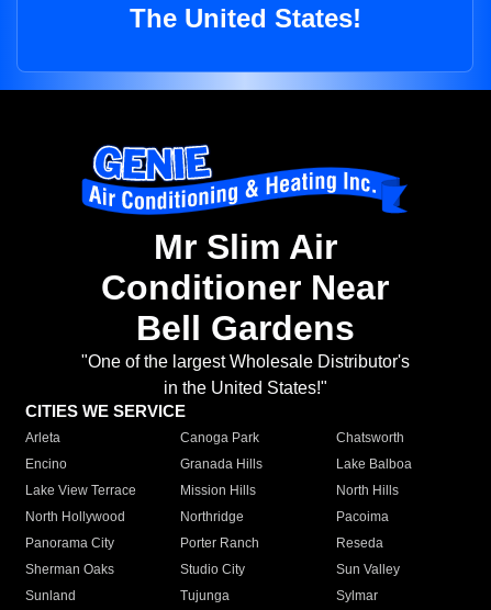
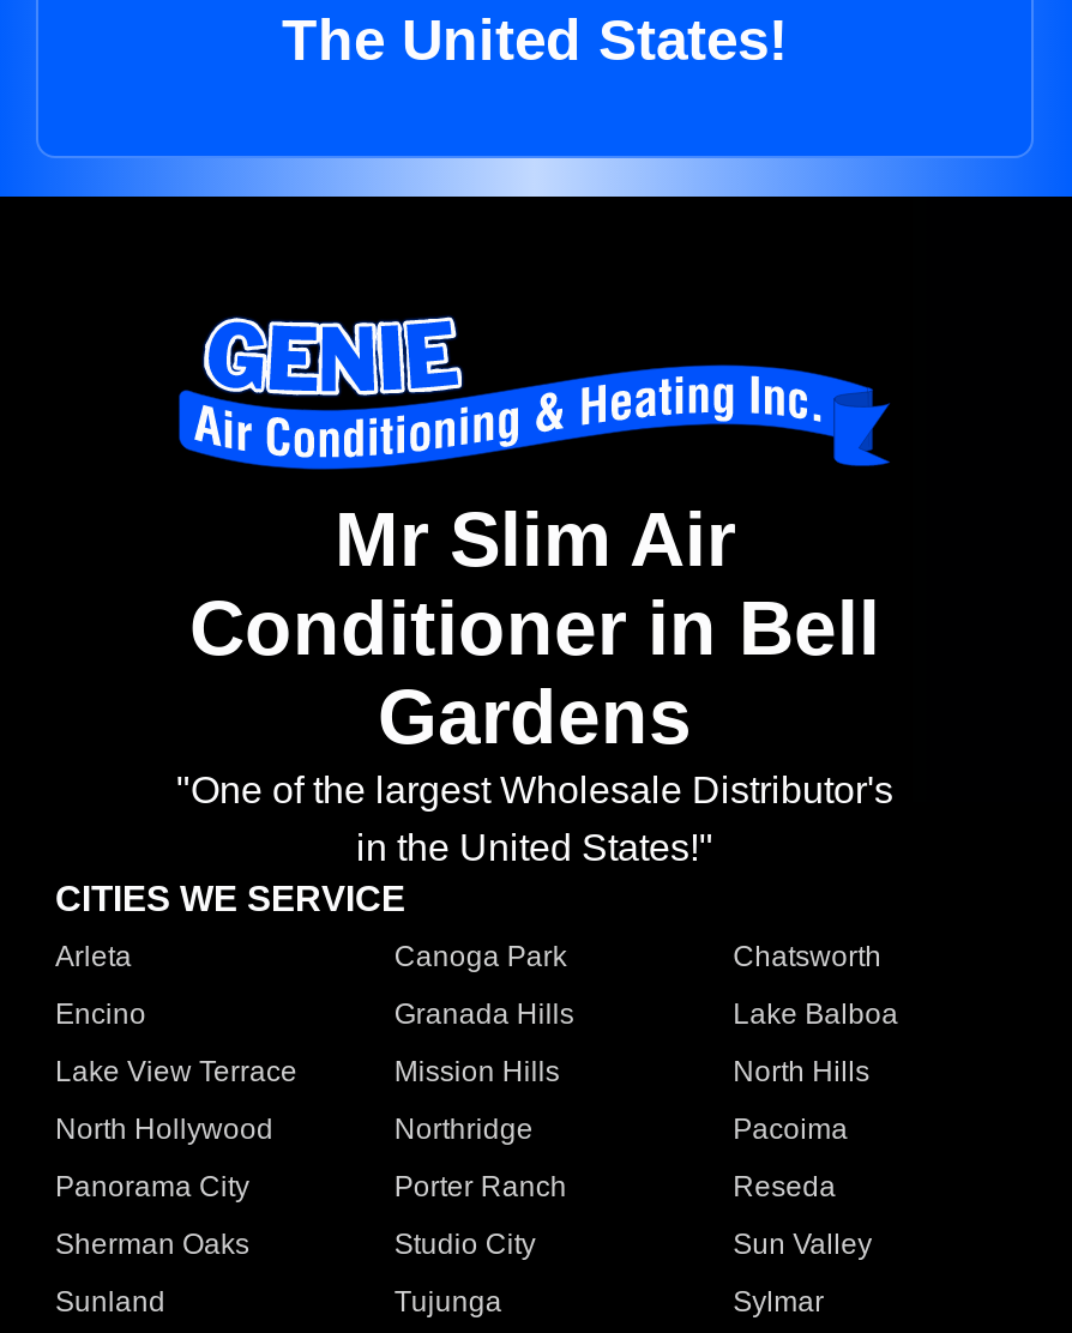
- Conditioner Near
- Bell Gardens
+ Conditioner in Bell
+ Gardens
